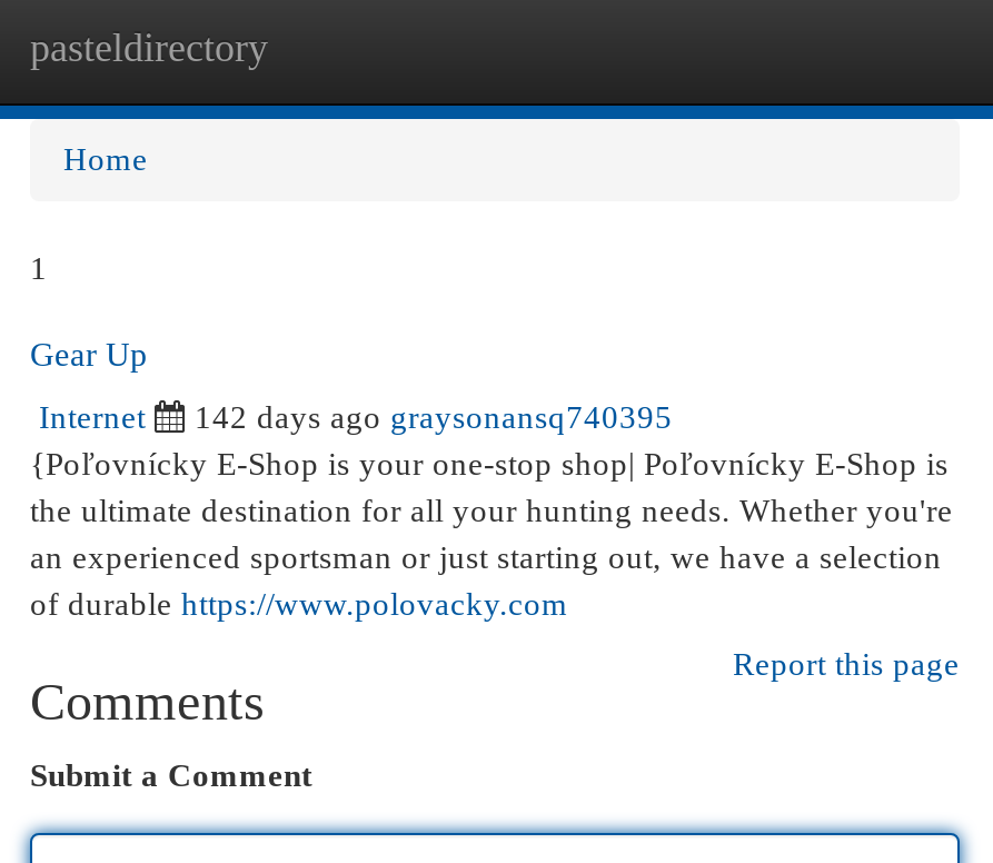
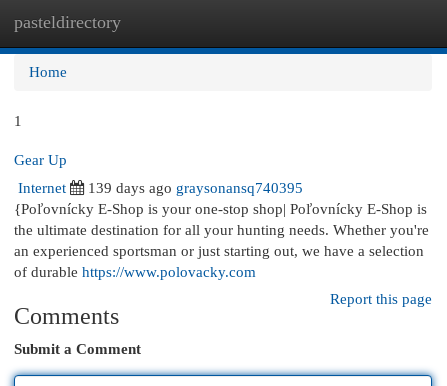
- 142 days ago graysonansq740395
+ 139 days ago graysonansq740395
